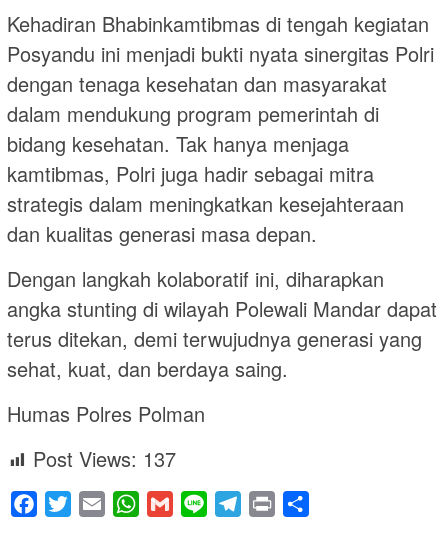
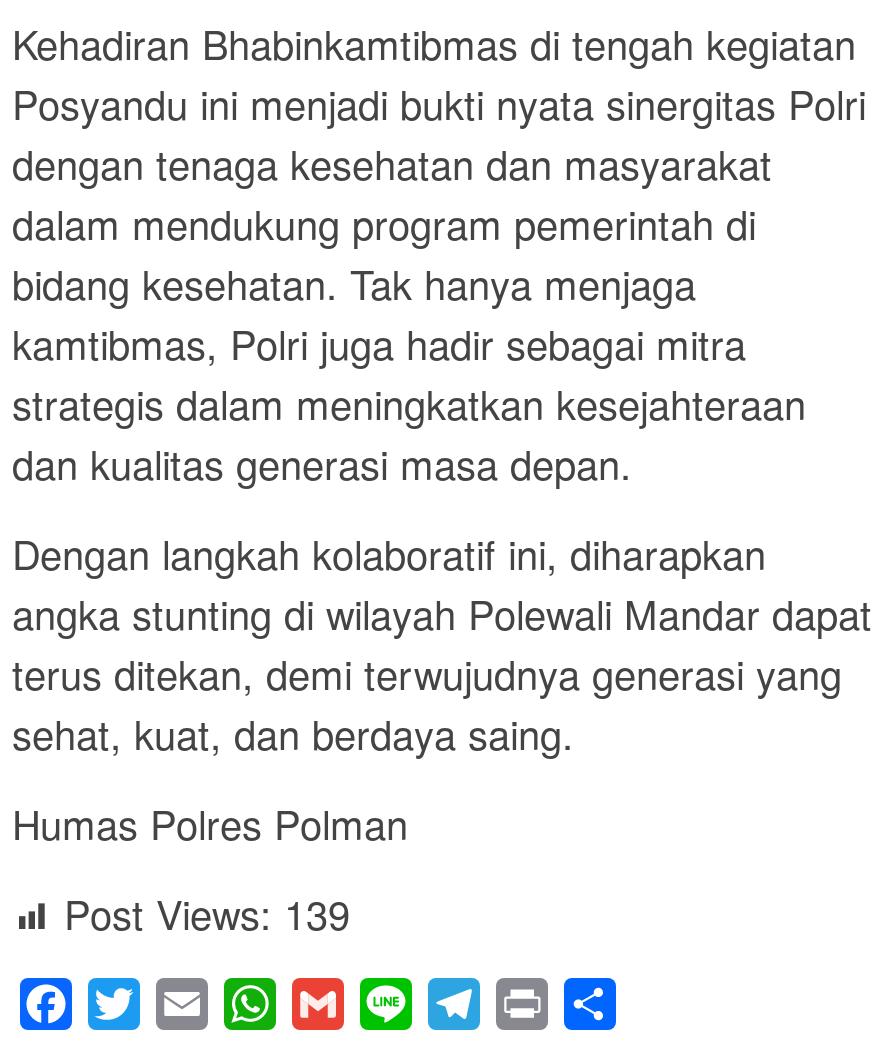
- Post Views: 137
+ Post Views: 139
